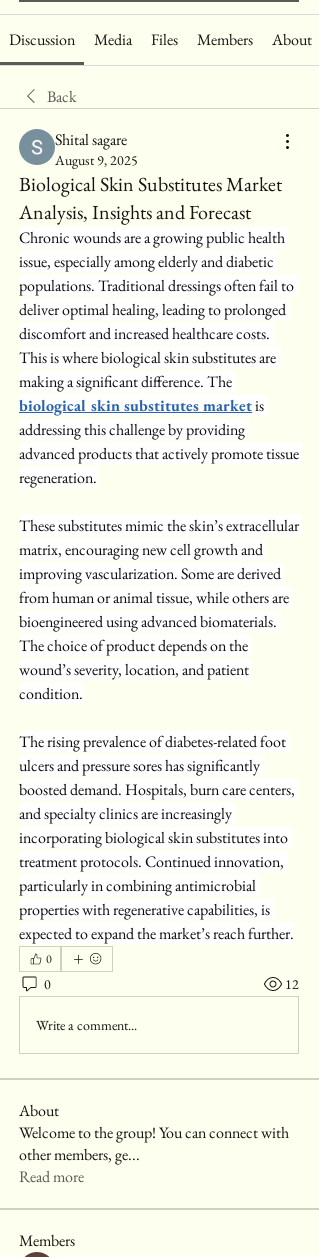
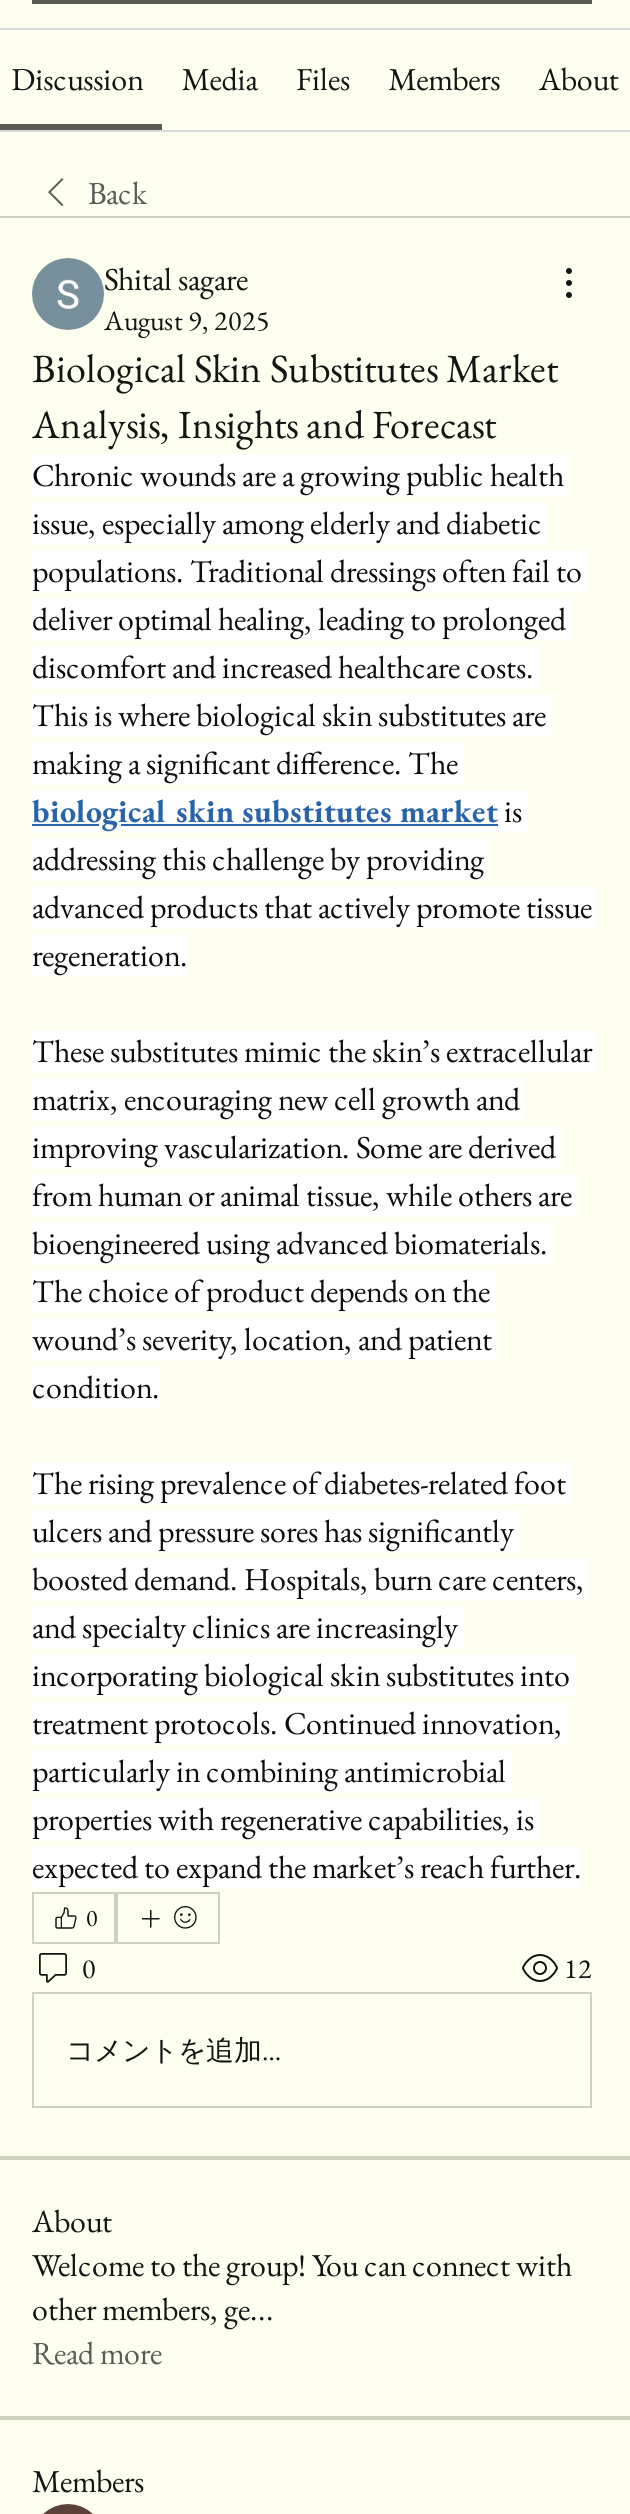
- Write a comment...
+ コメントを追加…
